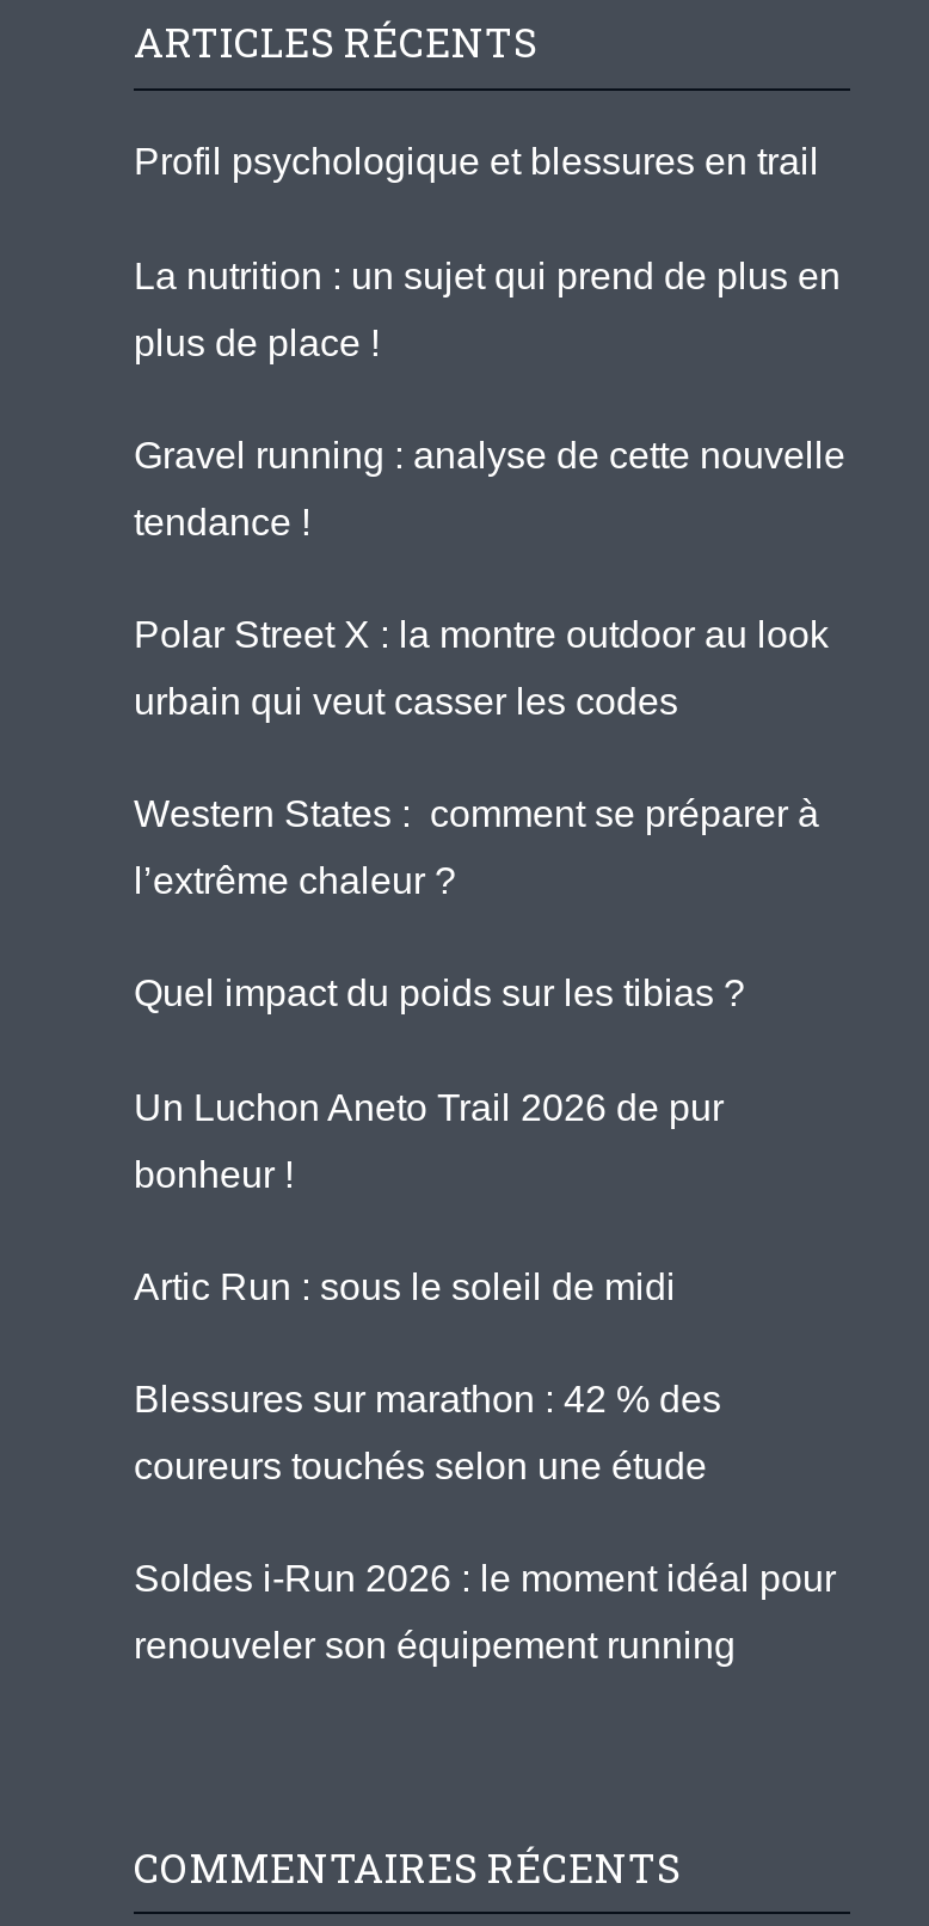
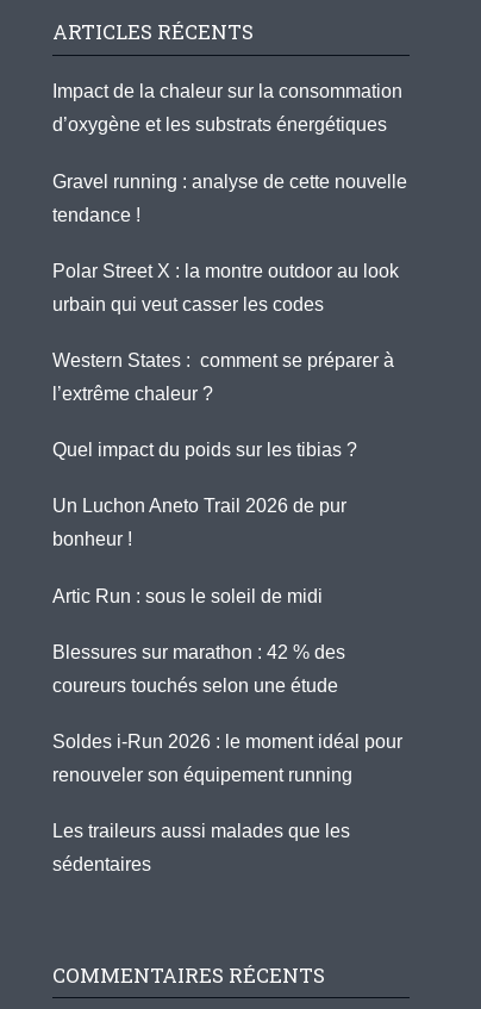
- Profil psychologique et blessures en trail
- La nutrition : un sujet qui prend de plus en
- plus de place !
+ Impact de la chaleur sur la consommation
+ d’oxygène et les substrats énergétiques

moved up: Gravel running : analyse de cette nouvelle | tendance ! | Polar Street X : la montre outdoor au look | ... | Soldes i-Run 2026 : le moment idéal pour | renouveler son équipement running

+ Les traileurs aussi malades que les
+ sédentaires
